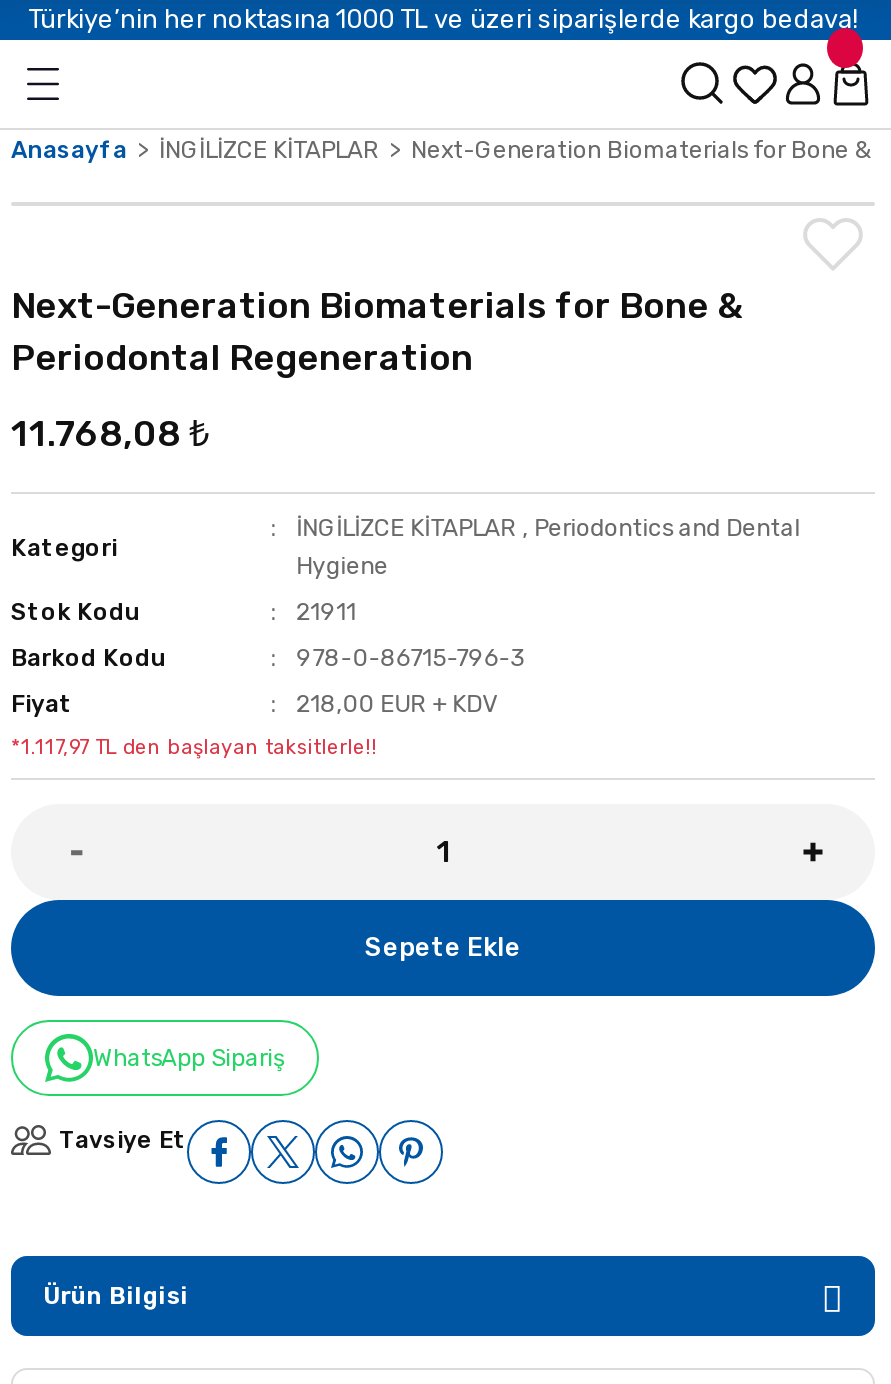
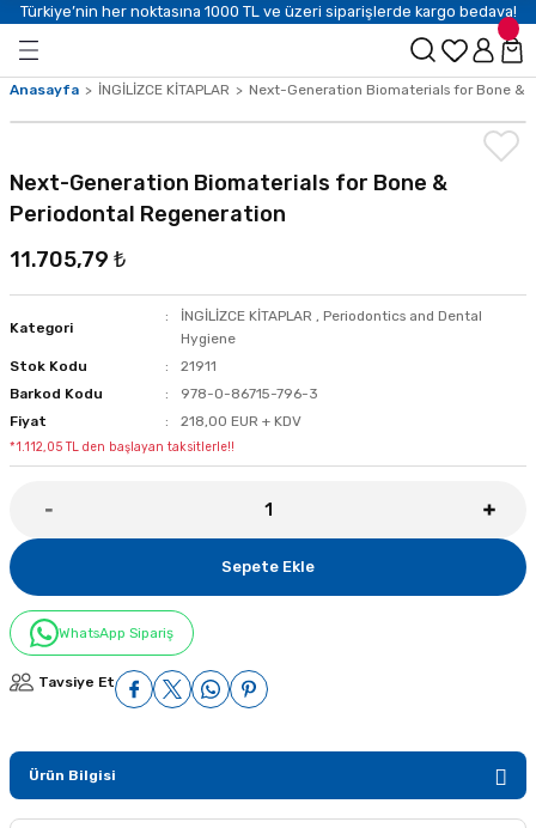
- 11.768,08 ₺
+ 11.705,79 ₺

- *1.117,97 TL den başlayan taksitlerle!!
+ *1.112,05 TL den başlayan taksitlerle!!
